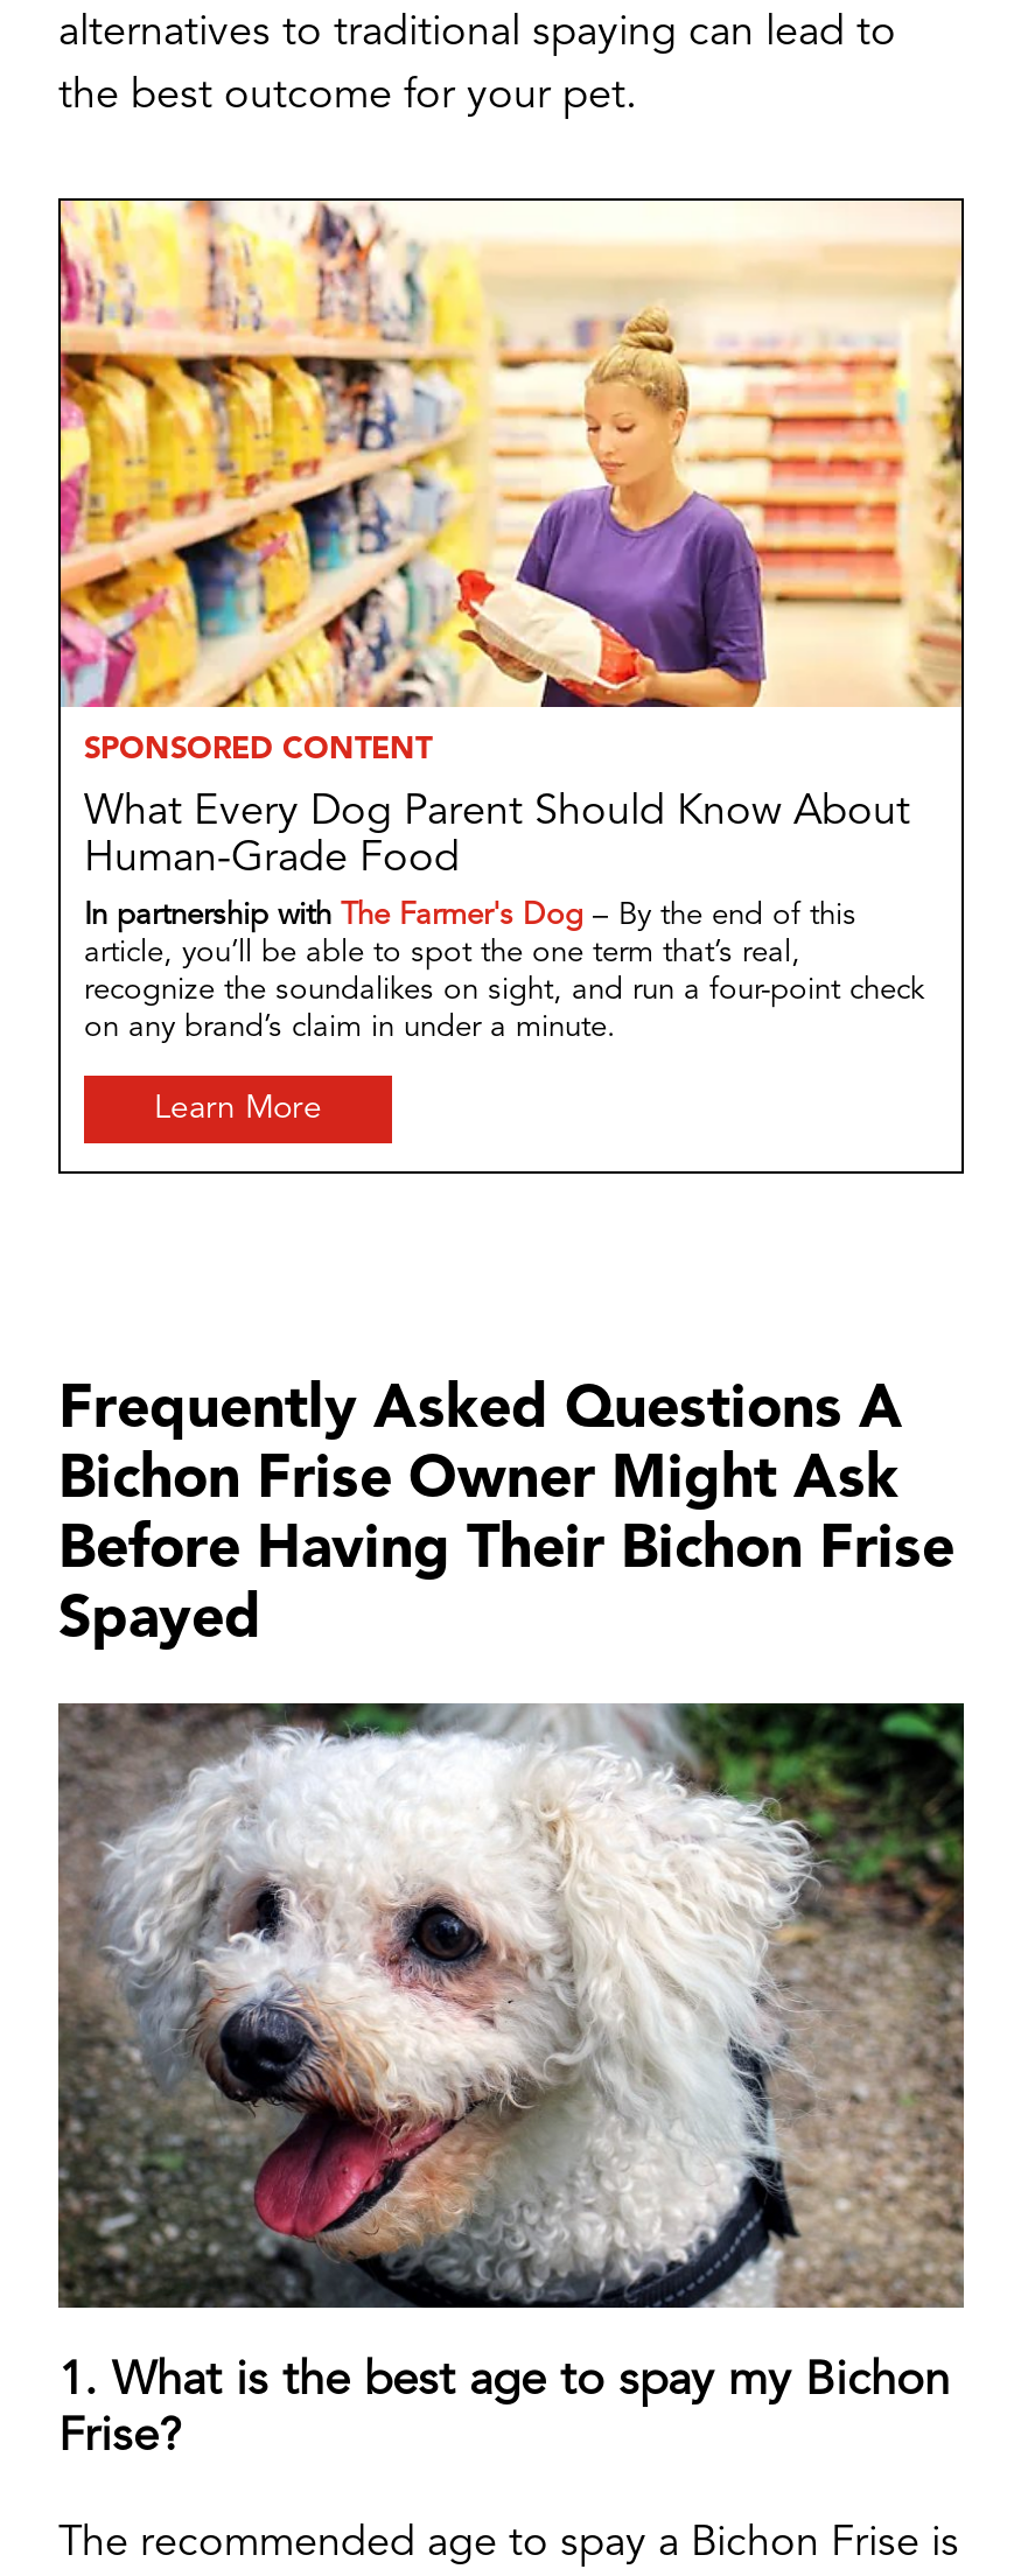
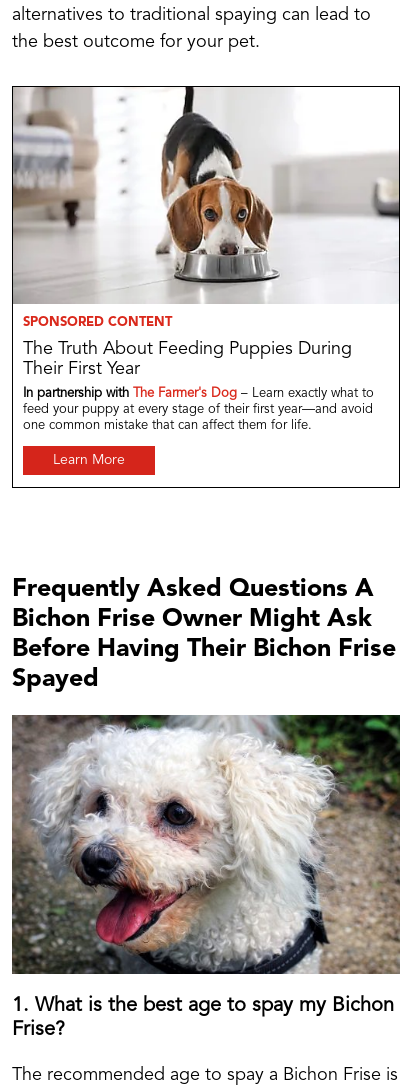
- [image]
- What Every Dog Parent Should Know About
- Human-Grade Food
+ [image]
+ The Truth About Feeding Puppies During
+ Their First Year

- In partnership with The Farmer's Dog – By the end of this
- article, you’ll be able to spot the one term that’s real,
- recognize the soundalikes on sight, and run a four-point check
- on any brand’s claim in under a minute.
+ In partnership with The Farmer's Dog – Learn exactly what to
+ feed your puppy at every stage of their first year—and avoid
+ one common mistake that can affect them for life.
